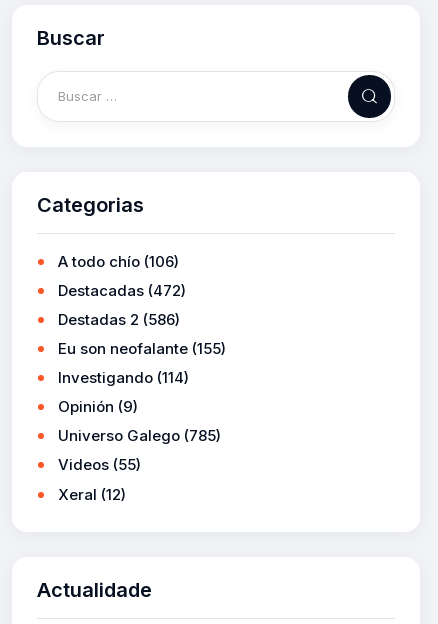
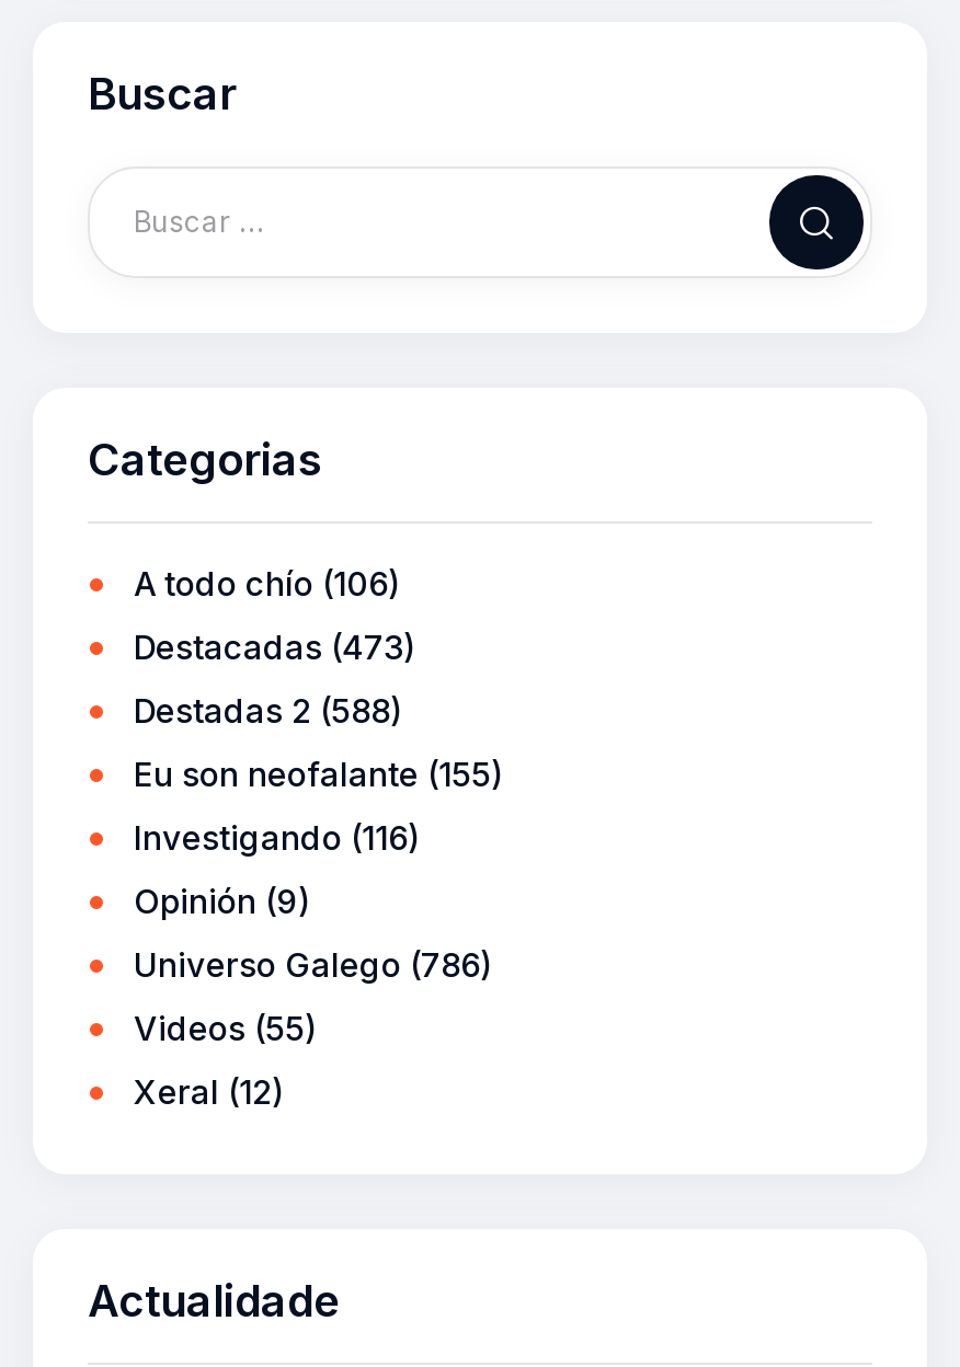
- Destacadas (472)
+ Destacadas (473)

- Destadas 2 (586)
+ Destadas 2 (588)

- Investigando (114)
+ Investigando (116)

- Universo Galego (785)
+ Universo Galego (786)
